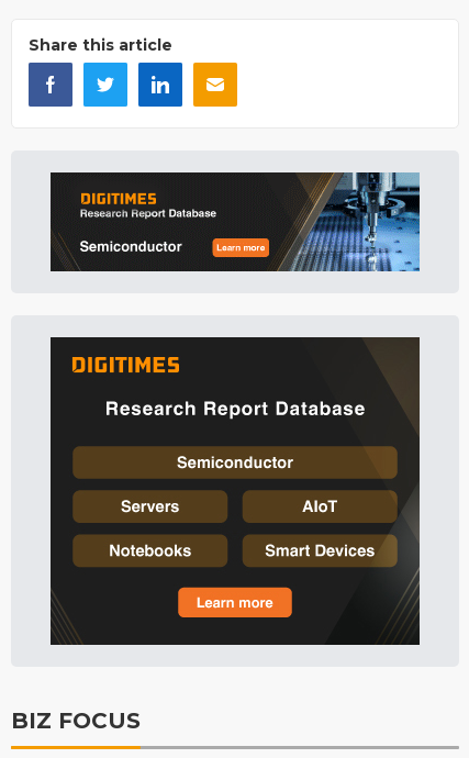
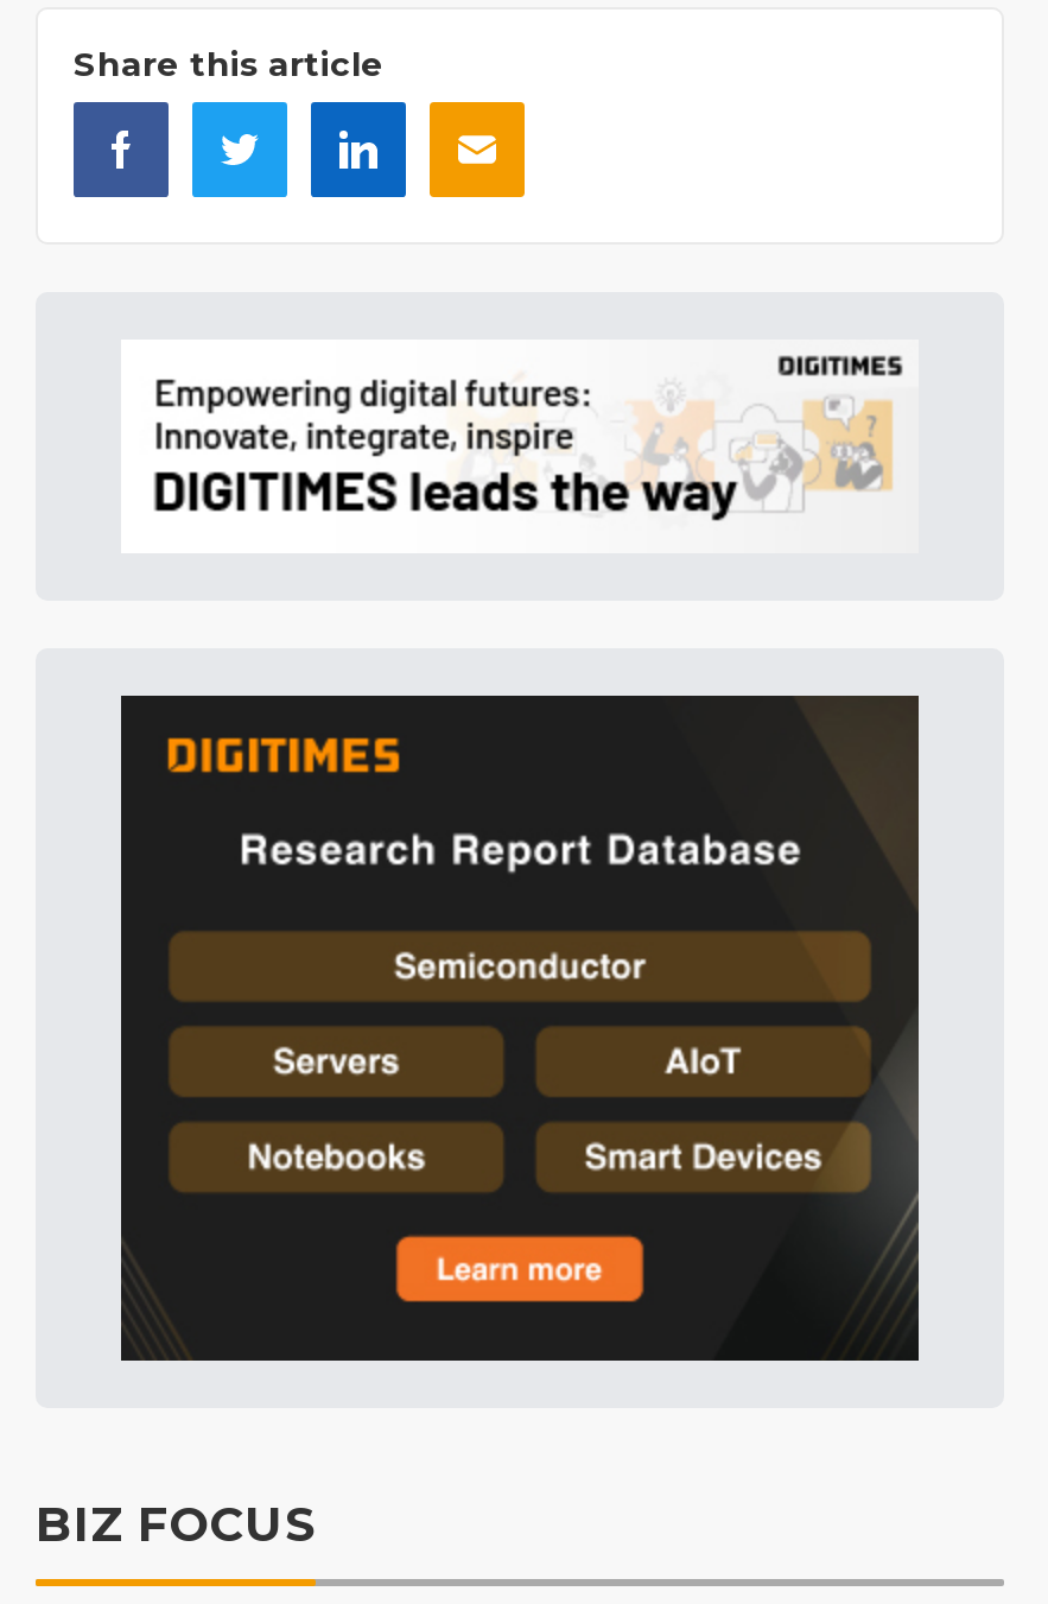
- [image]
+ [image]
